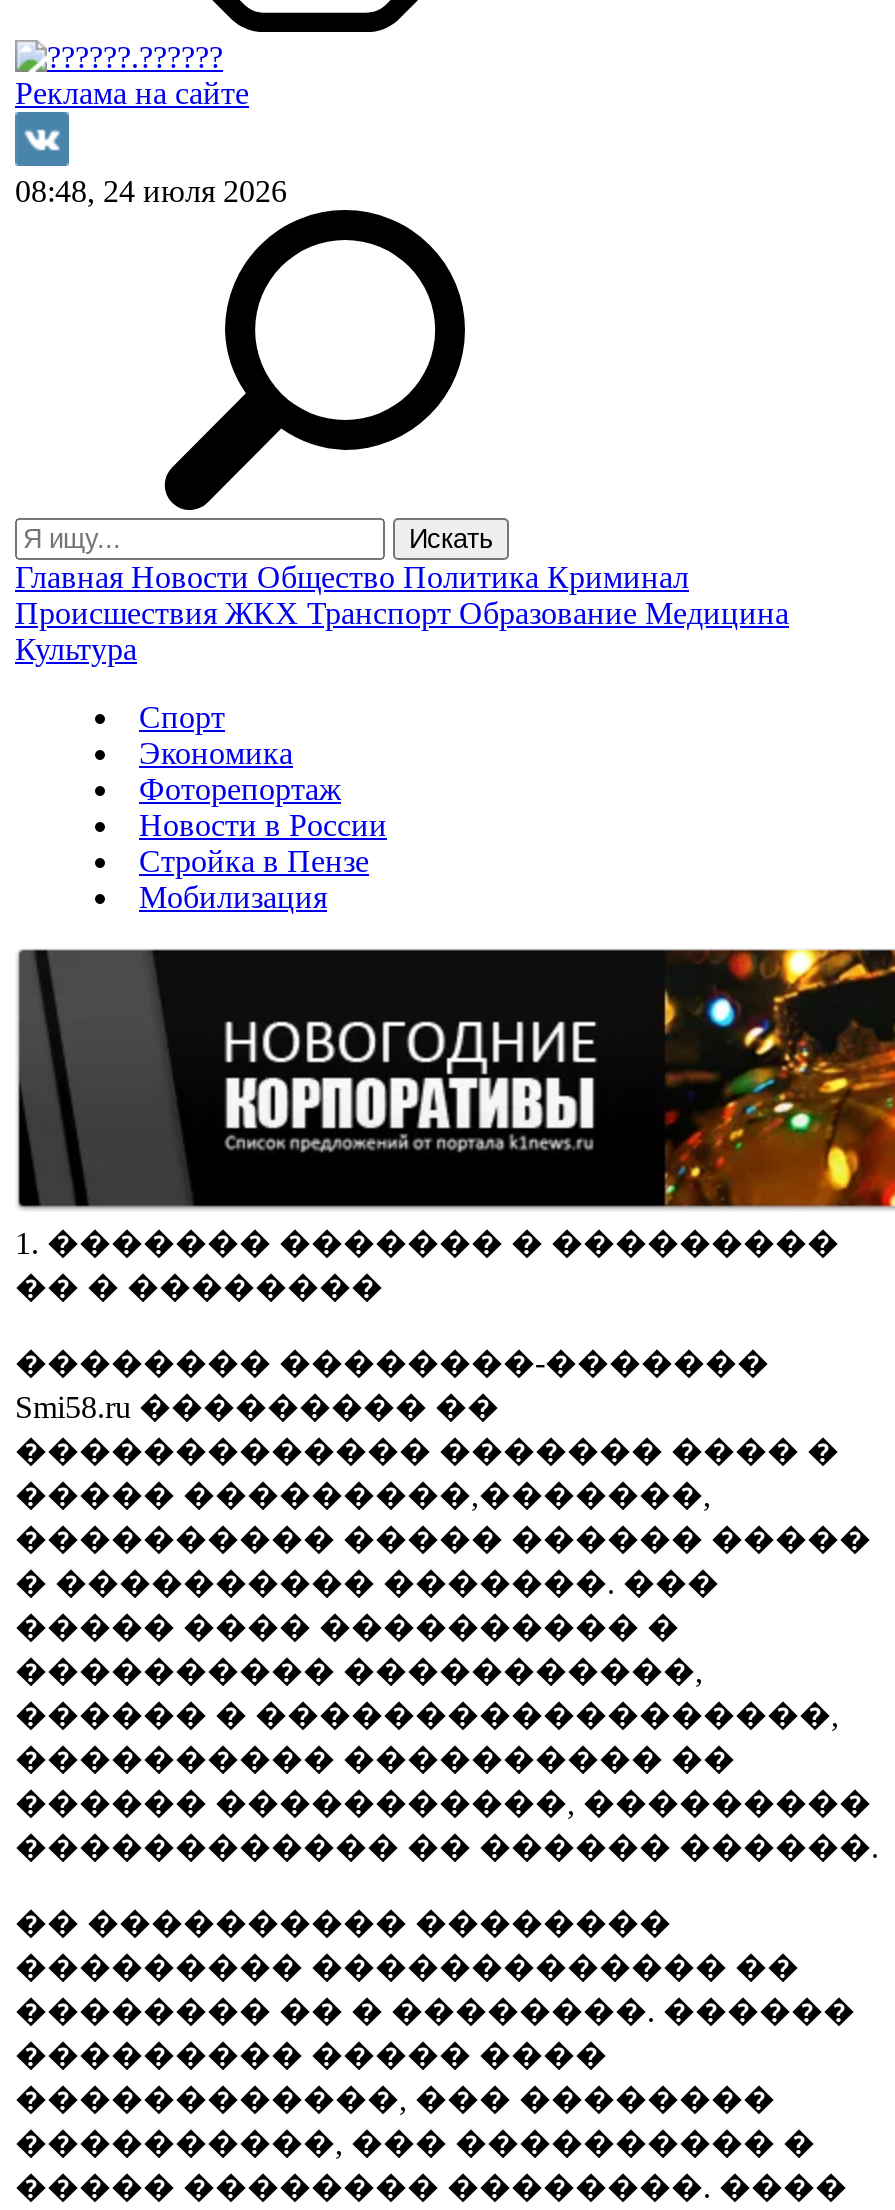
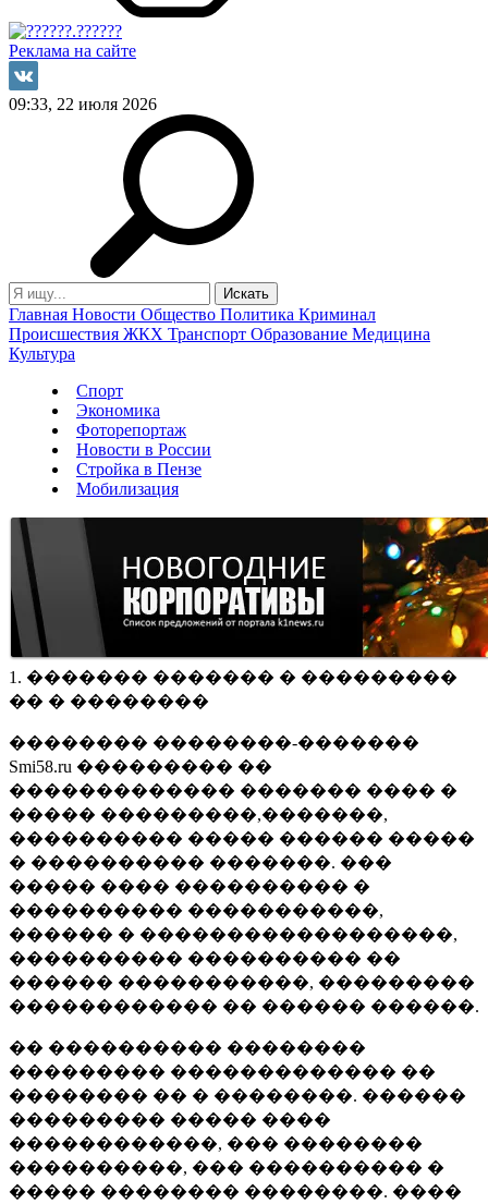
- 08:48, 24 июля 2026
+ 09:33, 22 июля 2026
